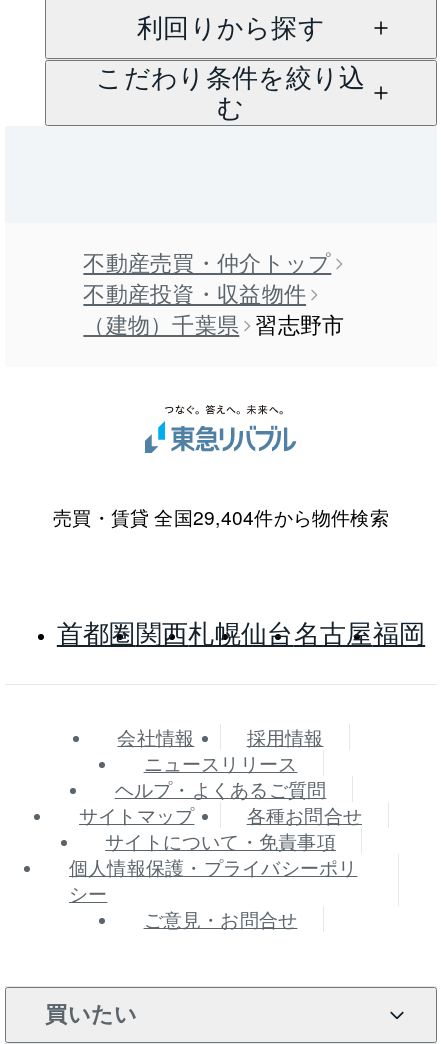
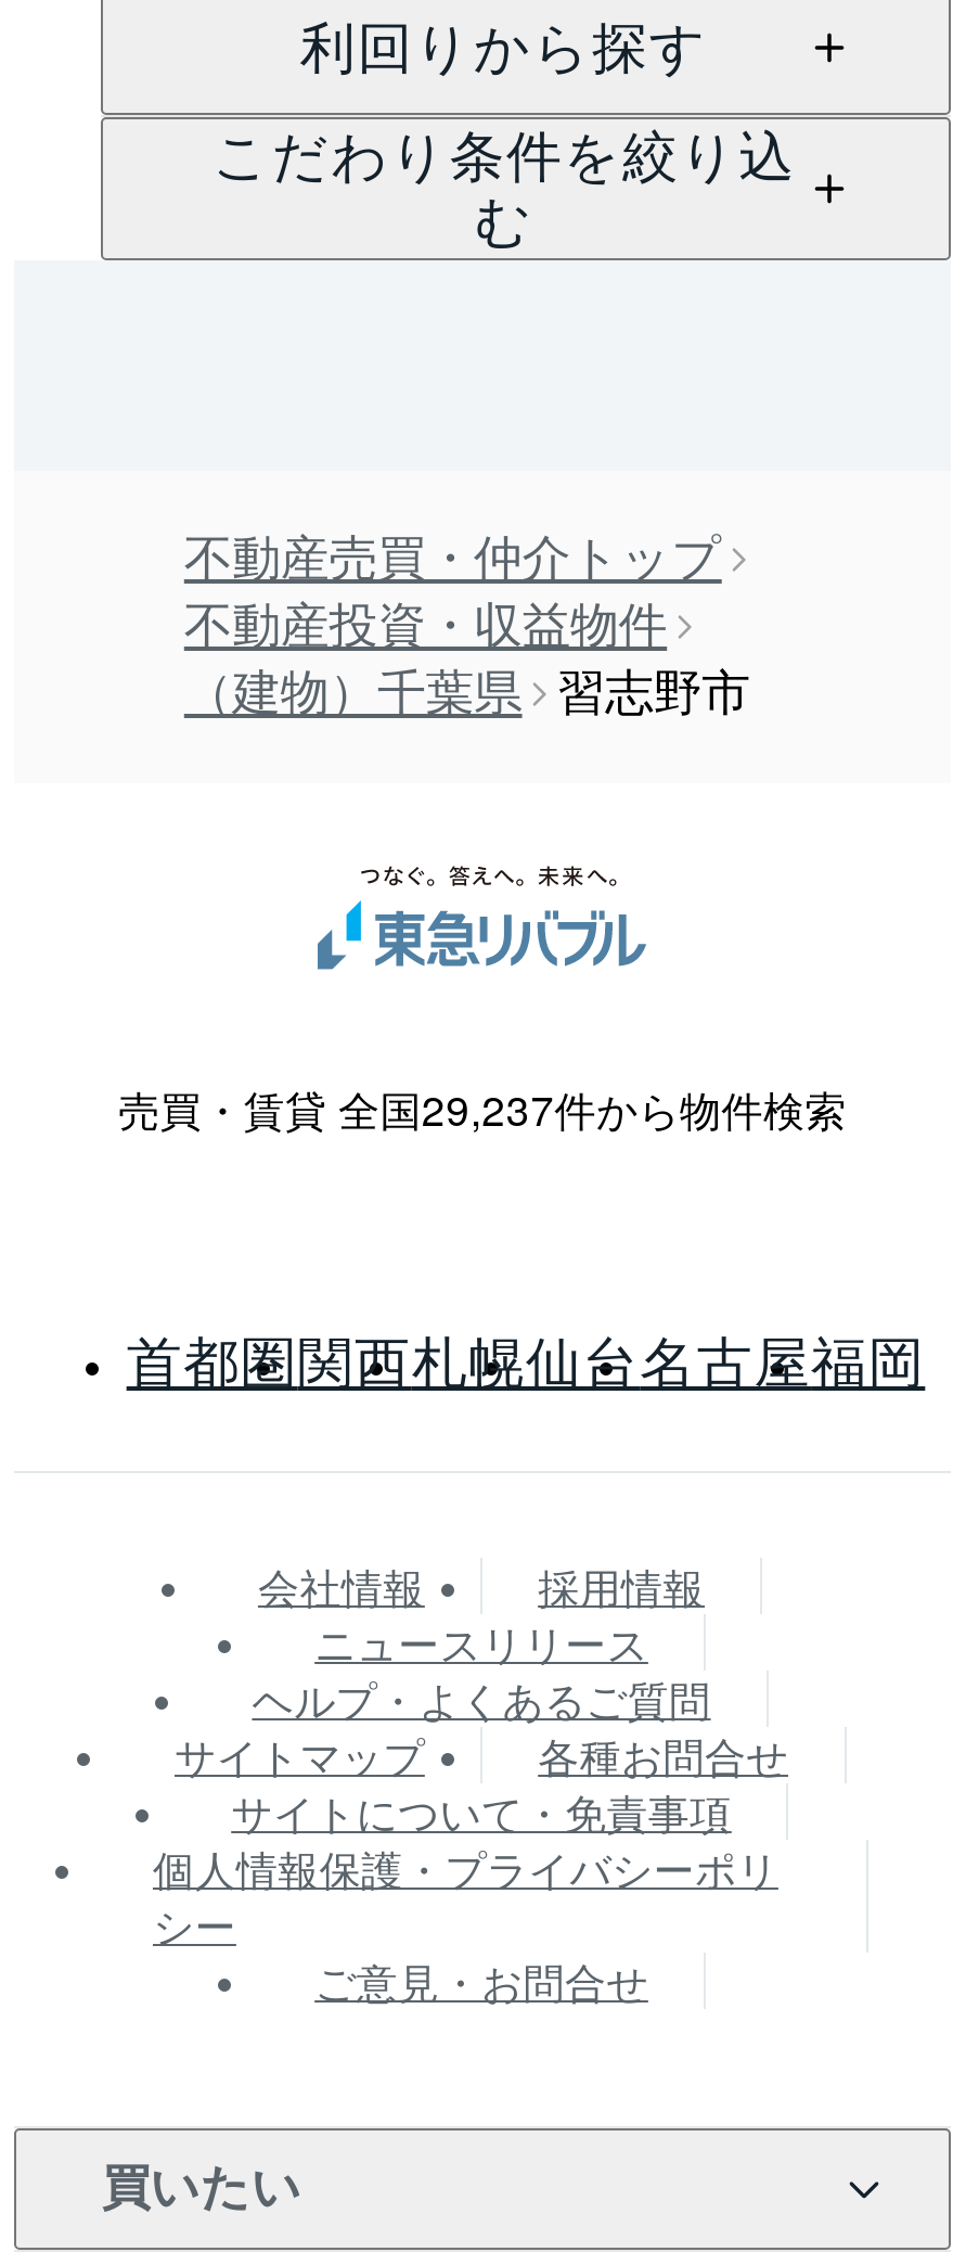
- 売買・賃貸 全国29,404件から物件検索
+ 売買・賃貸 全国29,237件から物件検索
